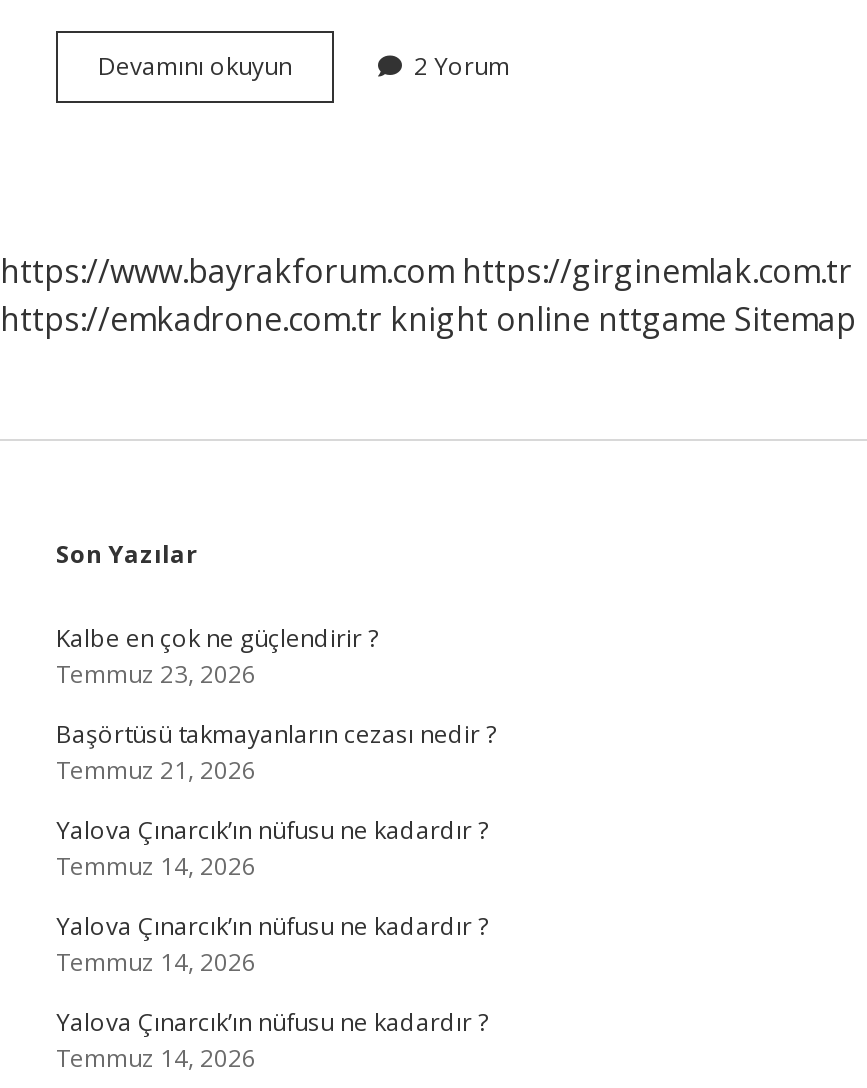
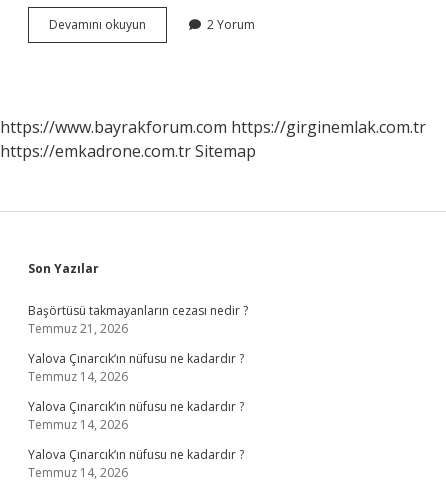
- https://emkadrone.com.tr knight online nttgame Sitemap
+ https://emkadrone.com.tr Sitemap

- Kalbe en çok ne güçlendirir ?
- Temmuz 23, 2026
